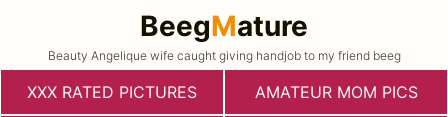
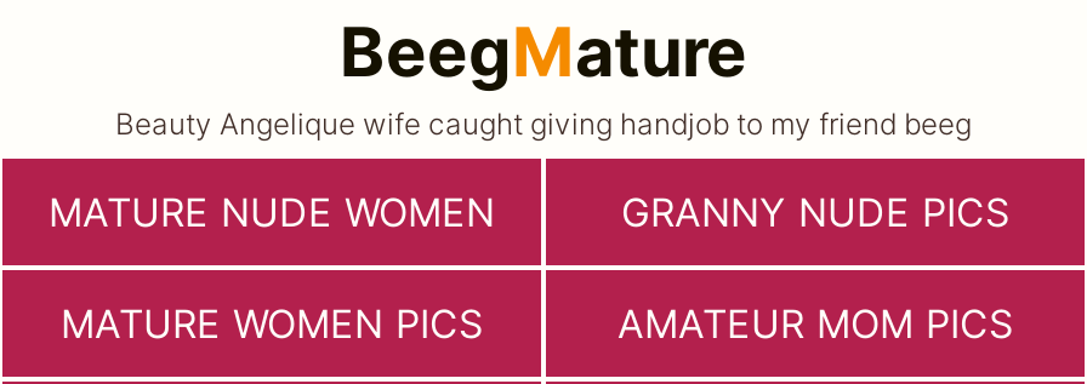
- XXX RATED PICTURES
+ MATURE NUDE WOMEN
+ GRANNY NUDE PICS
+ MATURE WOMEN PICS
